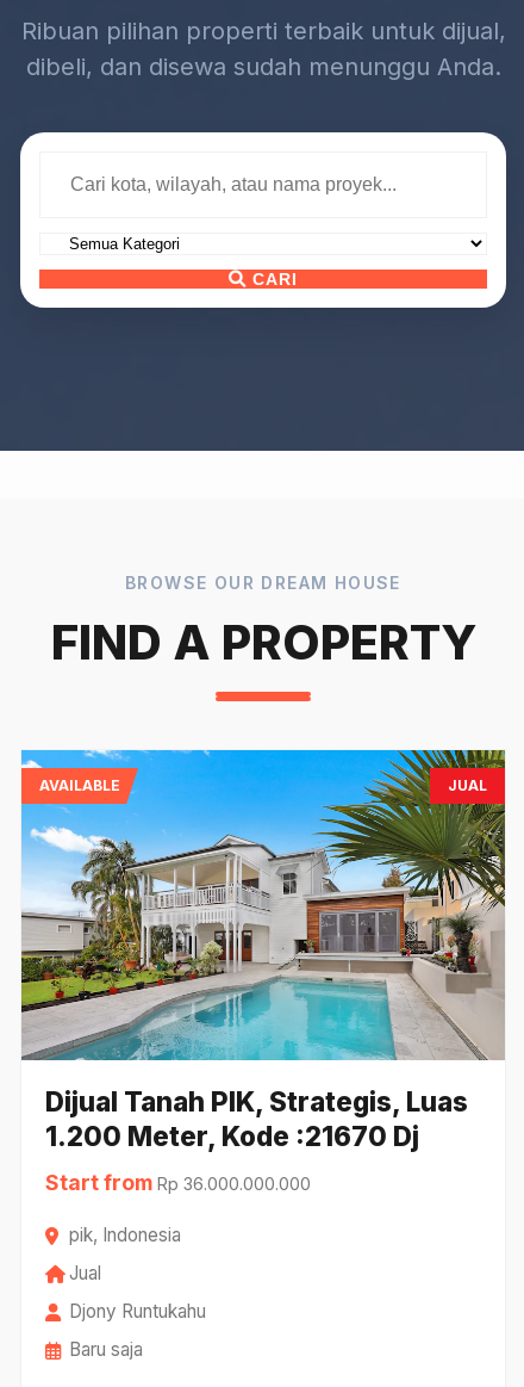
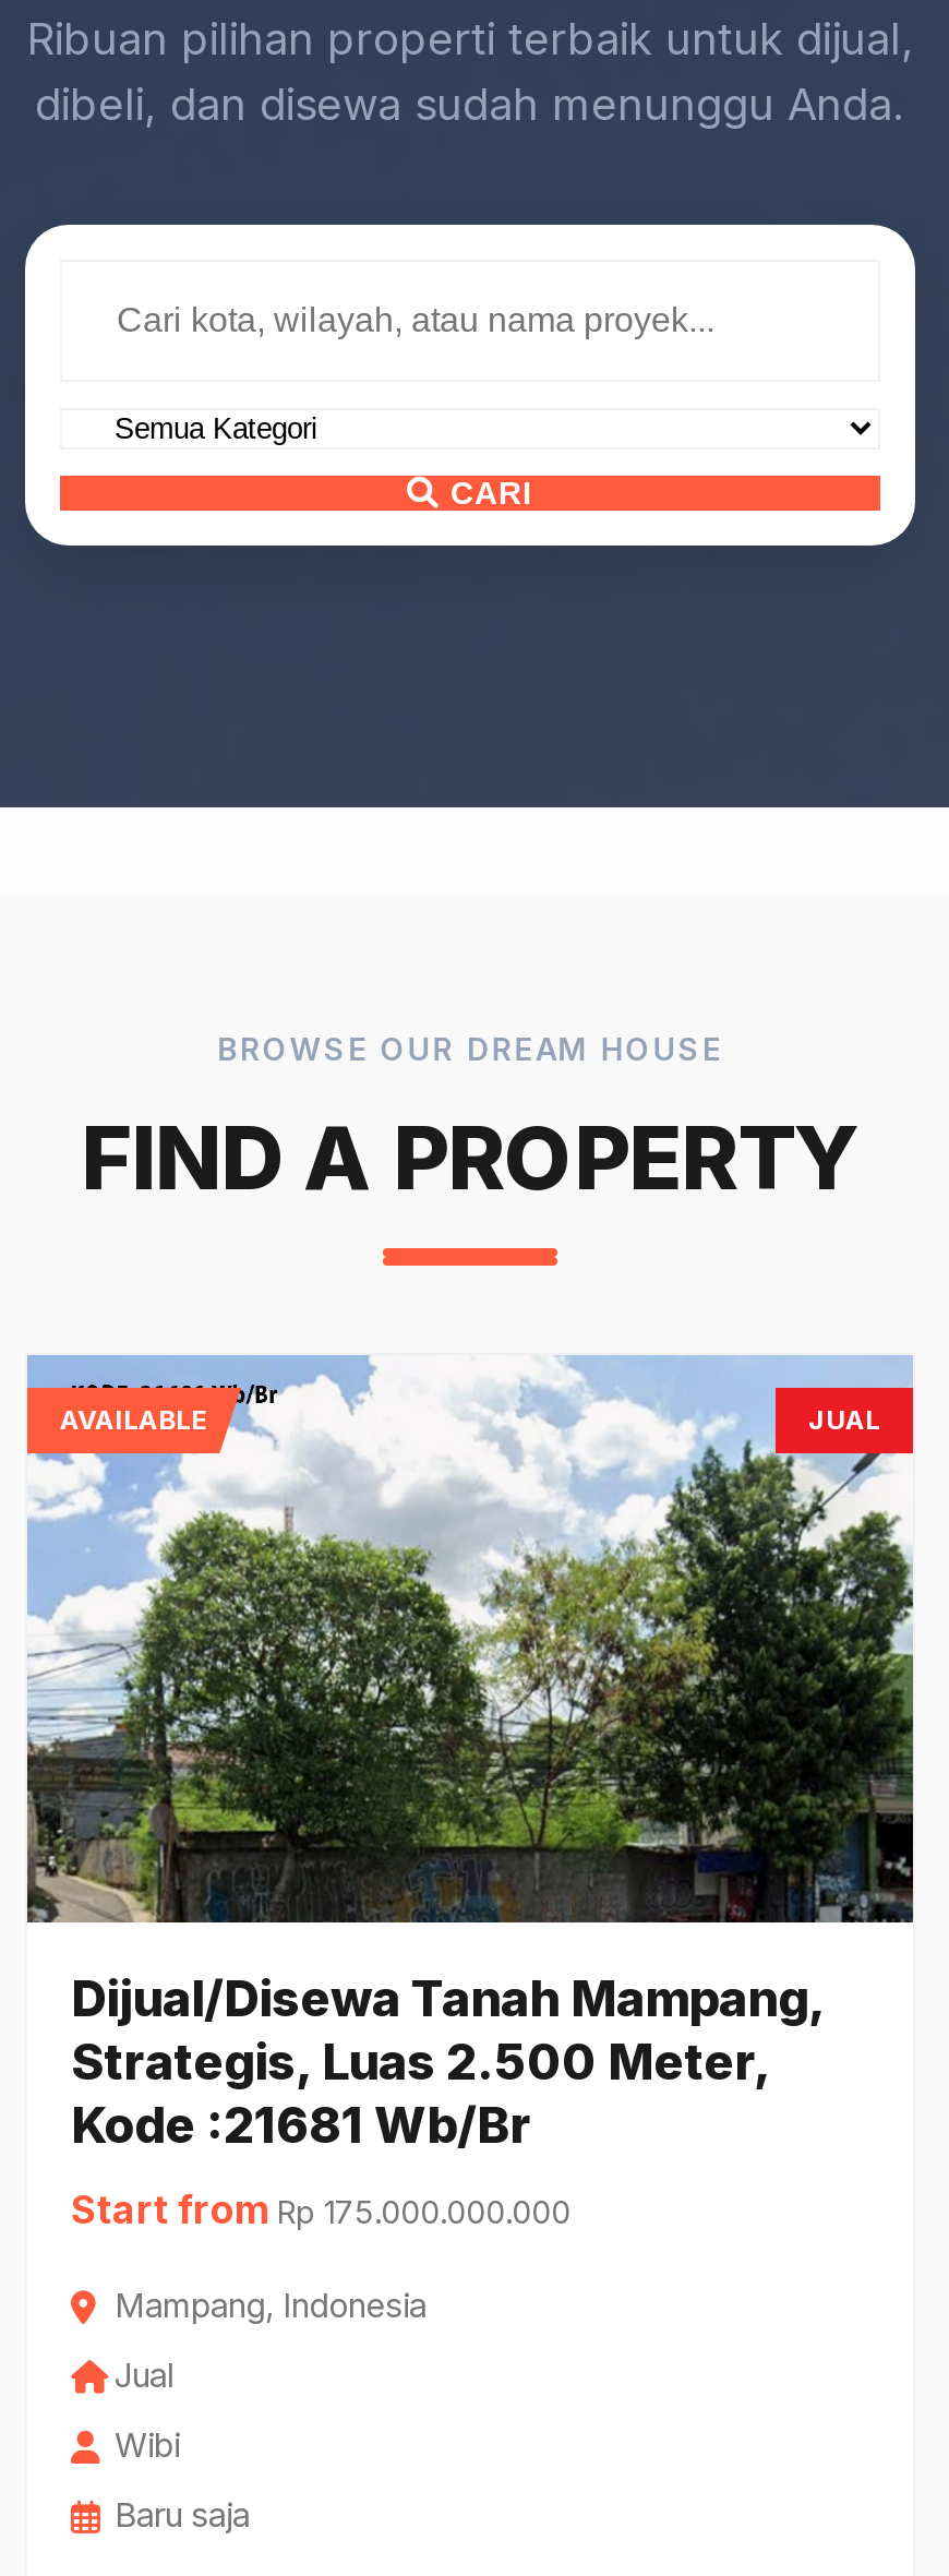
- [image]
- Dijual Tanah PIK, Strategis, Luas
- 1.200 Meter, Kode :21670 Dj
+ [image]
+ Dijual/Disewa Tanah Mampang,
+ Strategis, Luas 2.500 Meter,
+ Kode :21681 Wb/Br

- Start from Rp 36.000.000.000
+ Start from Rp 175.000.000.000

- pik, Indonesia
+ Mampang, Indonesia

- Djony Runtukahu
+ Wibi
